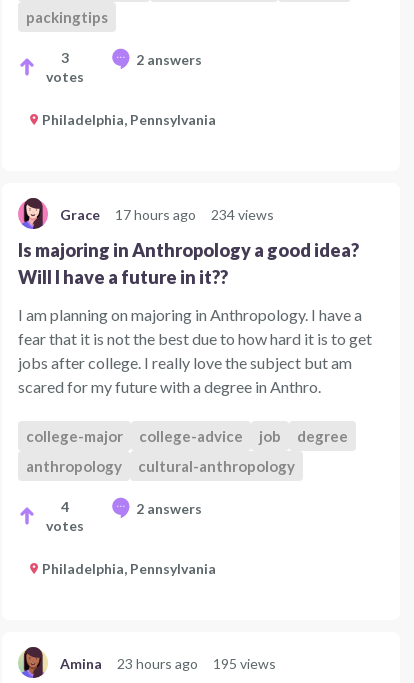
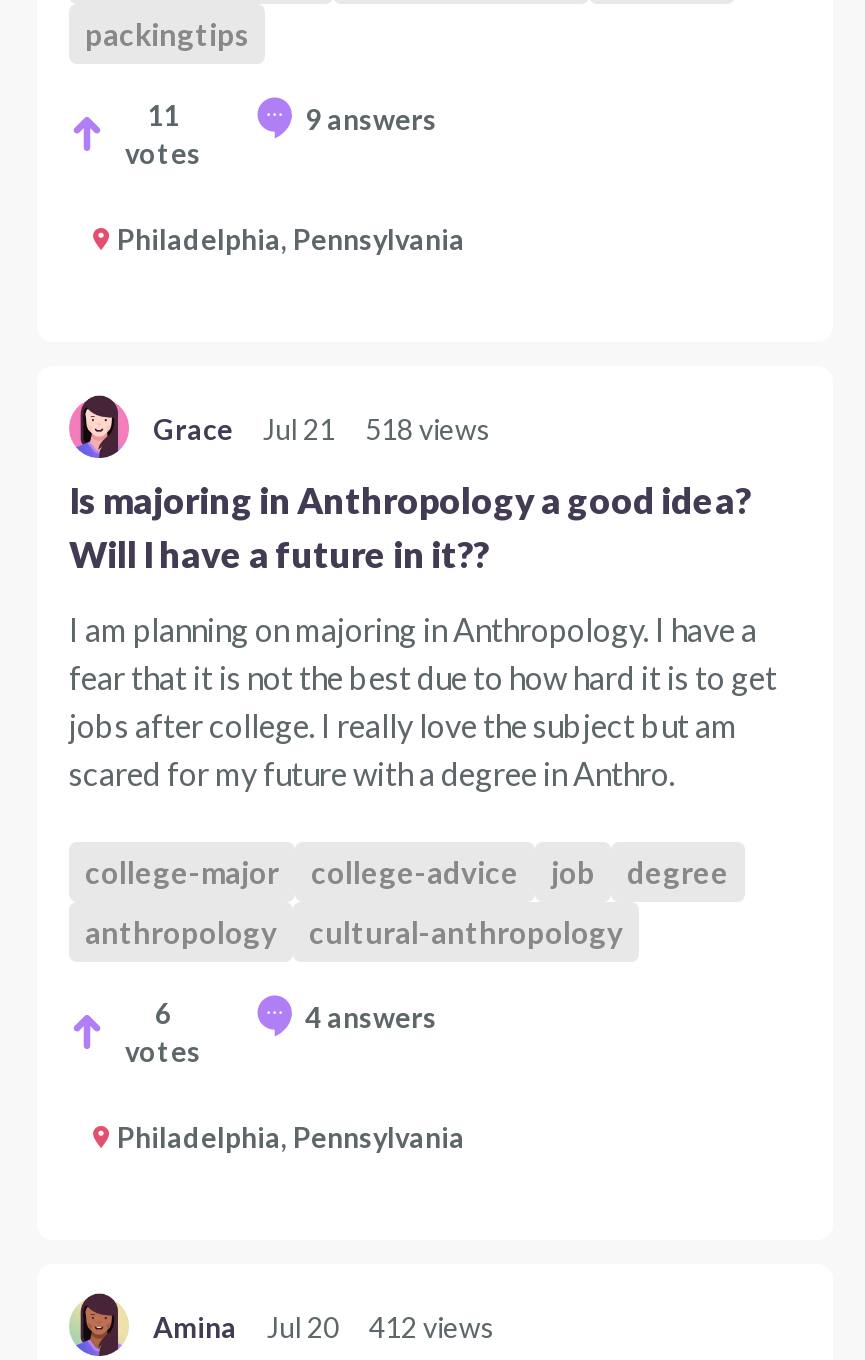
- 3
+ 11

- 2 answers
+ 9 answers

- 17 hours ago
- 234 views
+ Jul 21
+ 518 views

- 4
+ 6

- 2 answers
+ 4 answers

- 23 hours ago
- 195 views
+ Jul 20
+ 412 views
